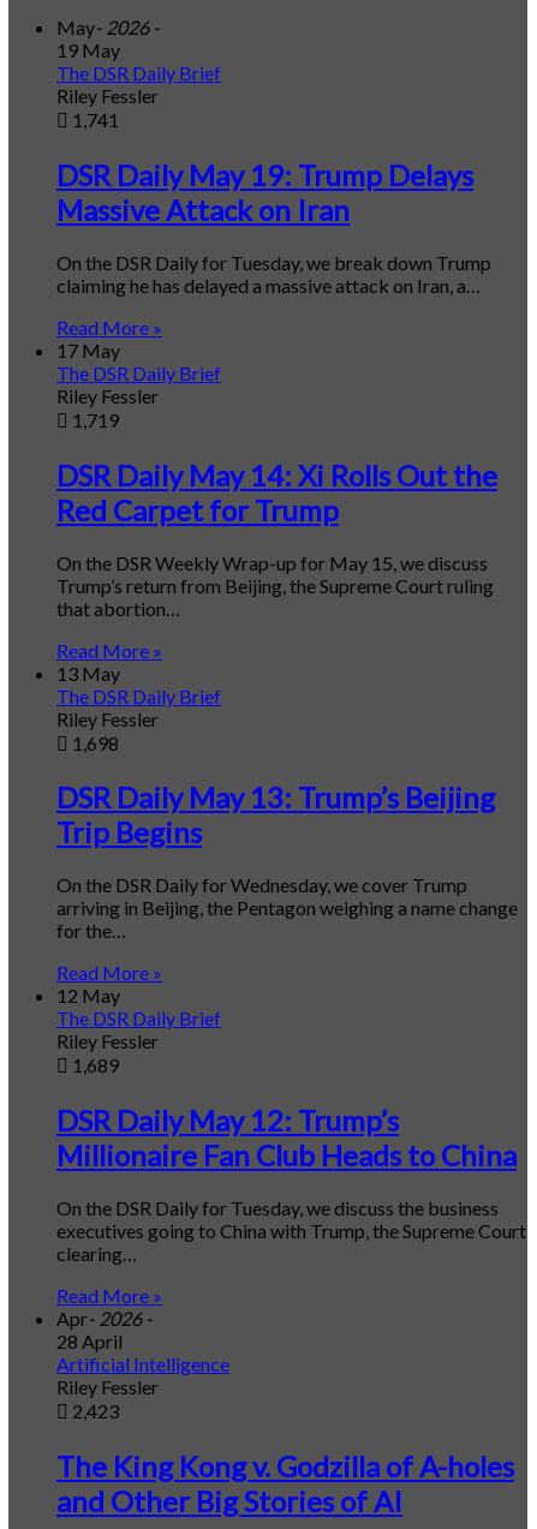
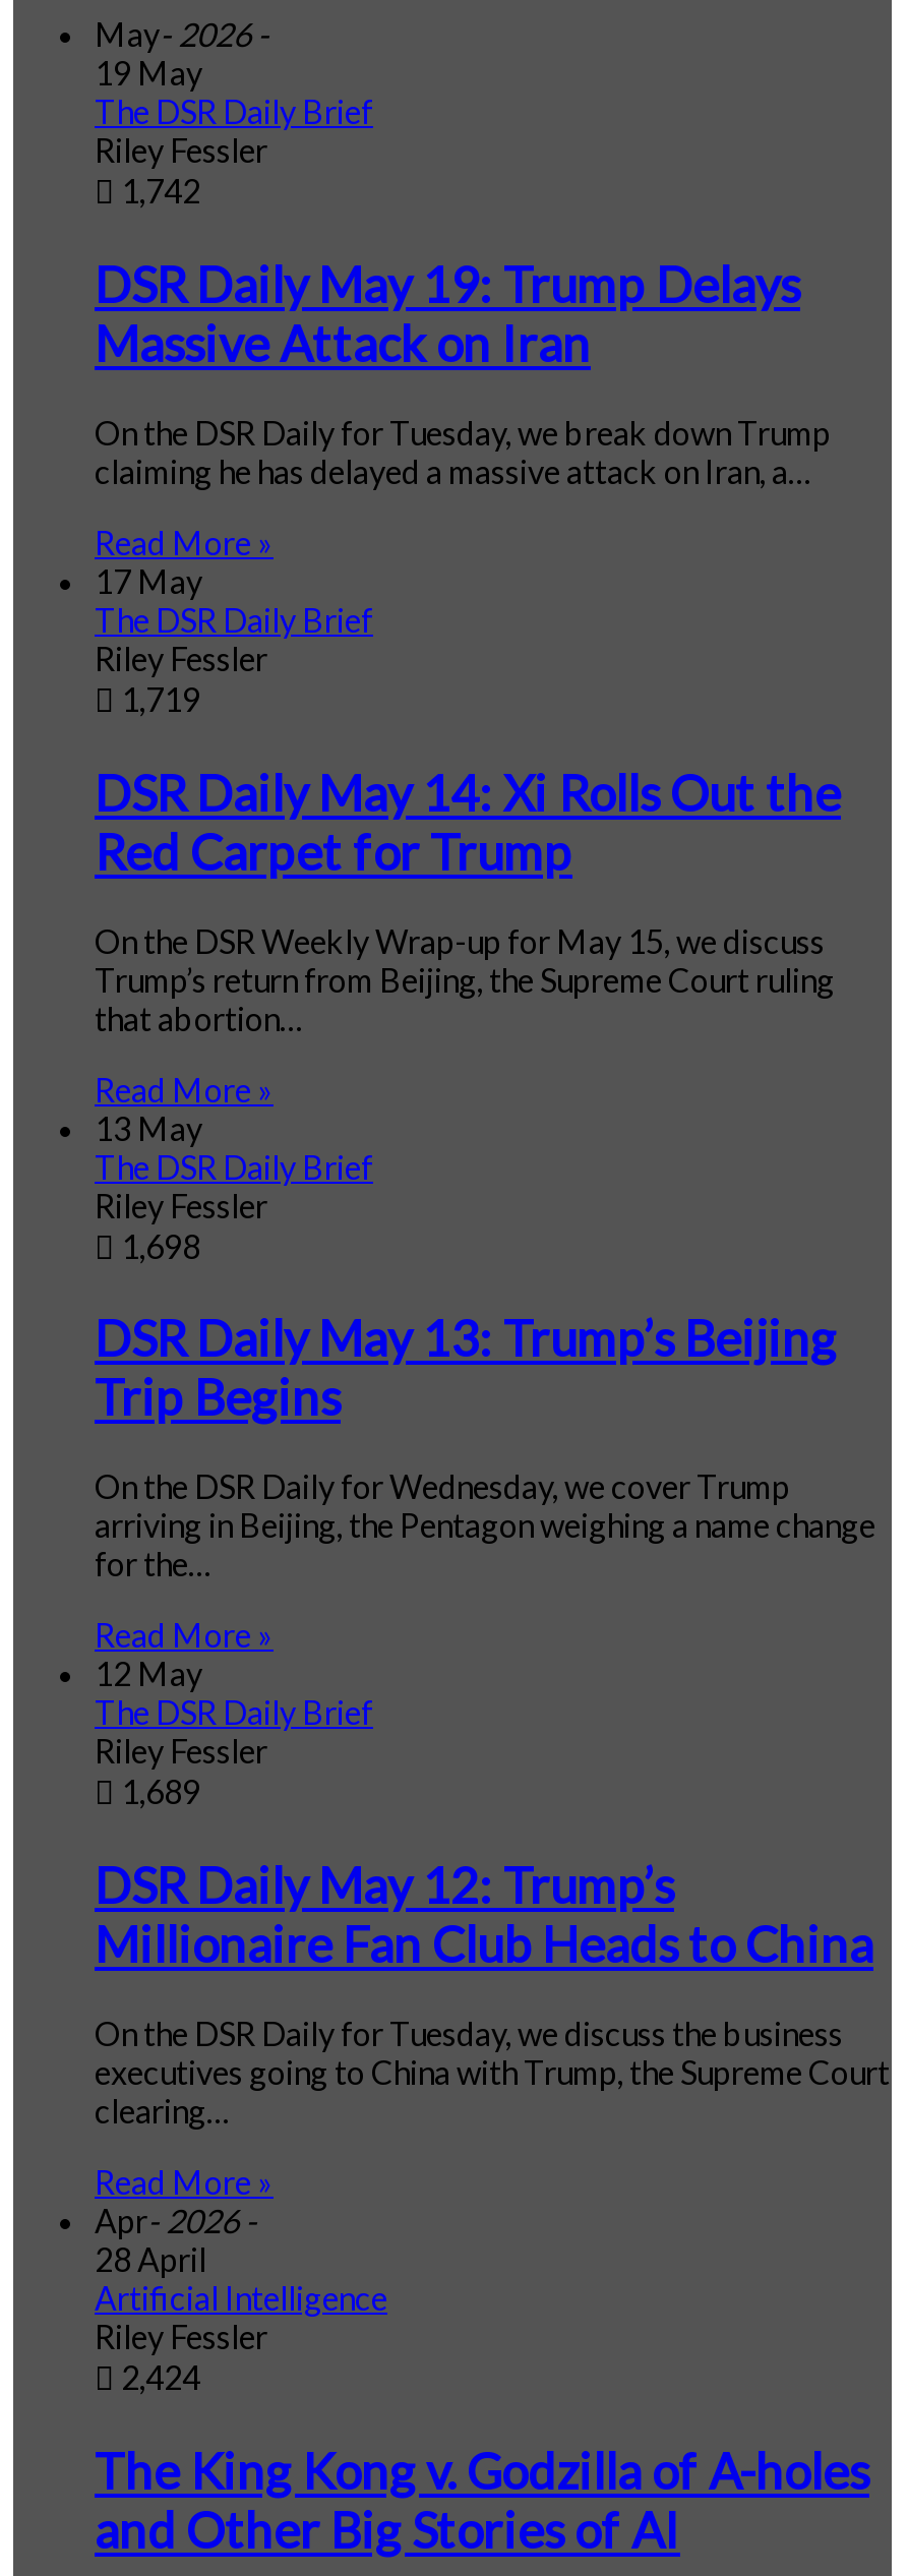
- 1,741
+ 1,742

- 2,423
+ 2,424
